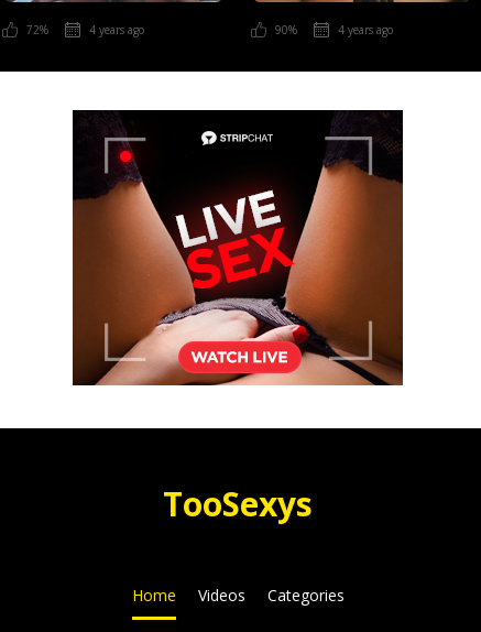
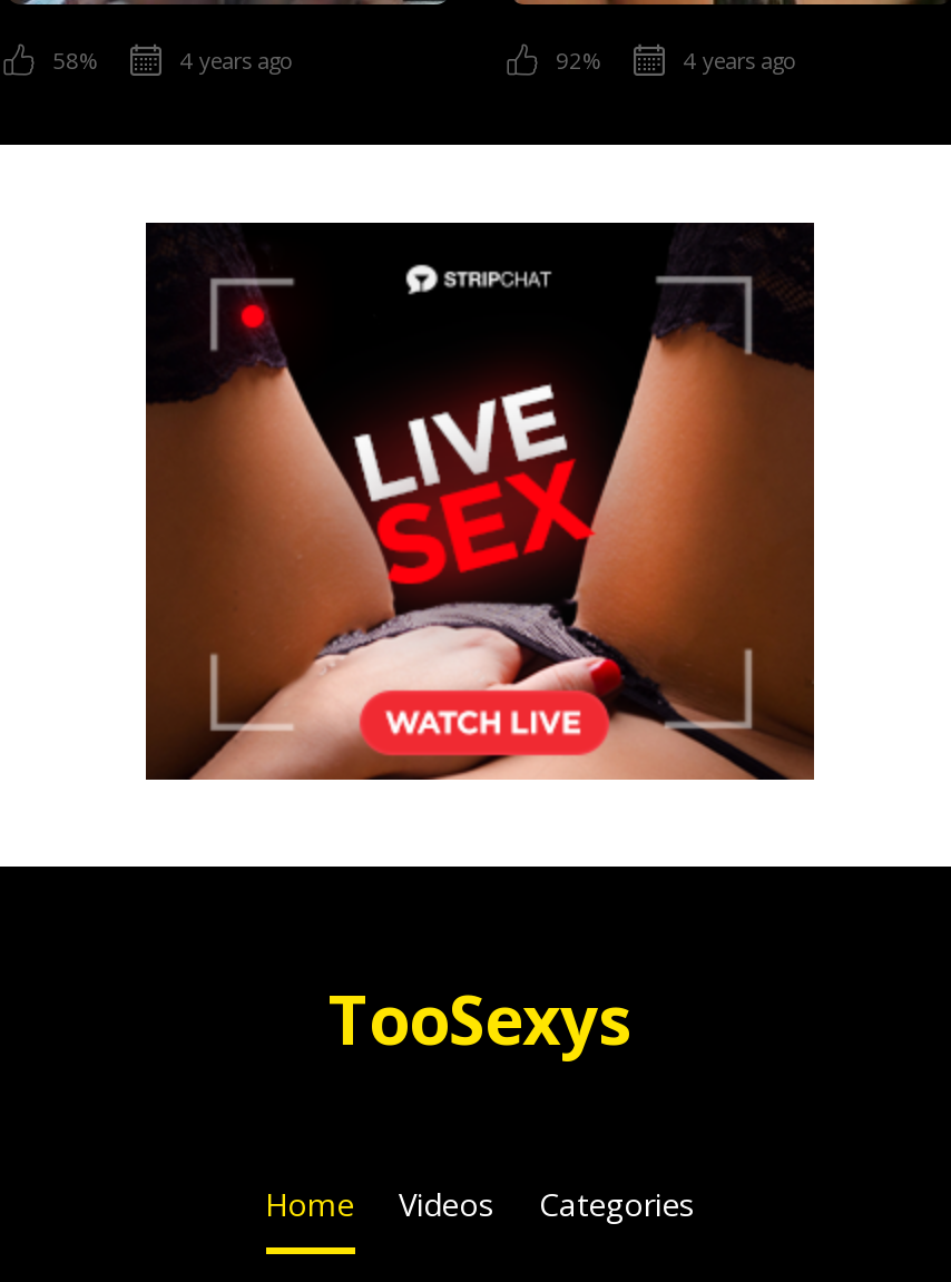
- 72%
+ 58%

- 90%
+ 92%
